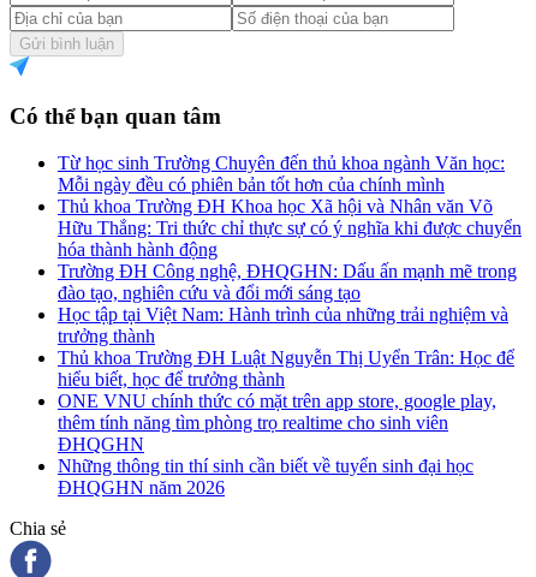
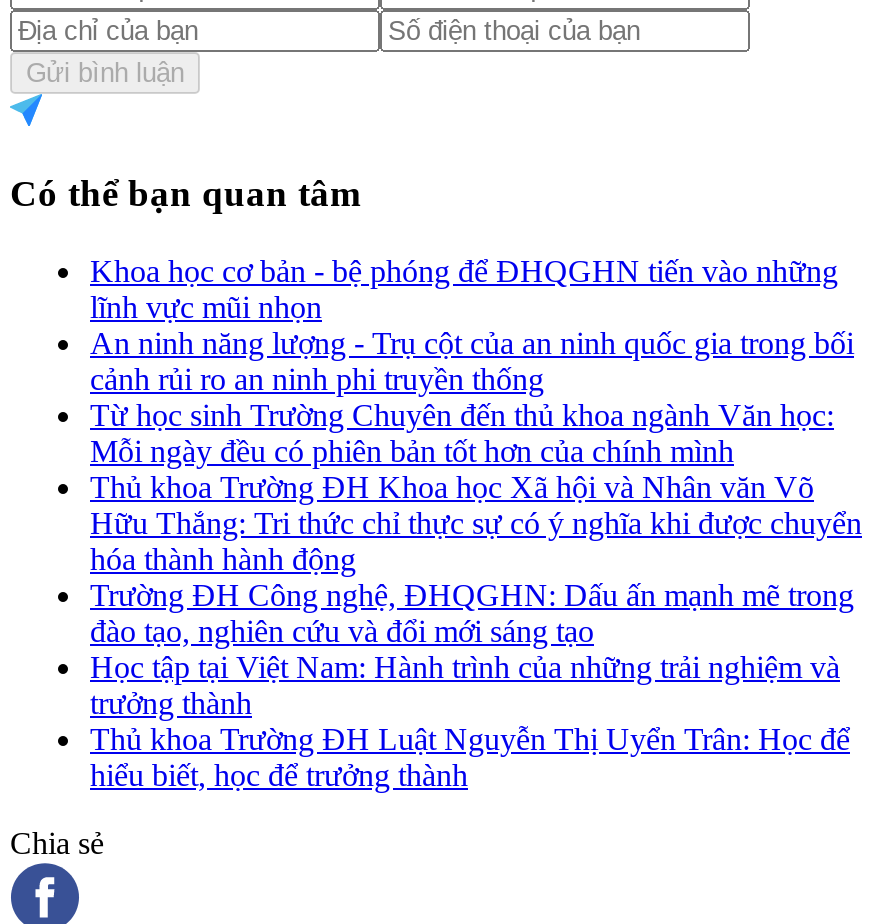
+ Khoa học cơ bản - bệ phóng để ĐHQGHN tiến vào những
+ lĩnh vực mũi nhọn
+ An ninh năng lượng - Trụ cột của an ninh quốc gia trong bối
+ cảnh rủi ro an ninh phi truyền thống

moved down: Từ học sinh Trường Chuyên đến thủ khoa ngành Văn học: | Mỗi ngày đều có phiên bản tốt hơn của chính mình | Thủ khoa Trường ĐH Khoa học Xã hội và Nhân văn Võ | ... | Thủ khoa Trường ĐH Luật Nguyễn Thị Uyển Trân: Học để | hiểu biết, học để trưởng thành

- ONE VNU chính thức có mặt trên app store, google play,
- thêm tính năng tìm phòng trọ realtime cho sinh viên
- ĐHQGHN
- Những thông tin thí sinh cần biết về tuyển sinh đại học
- ĐHQGHN năm 2026
